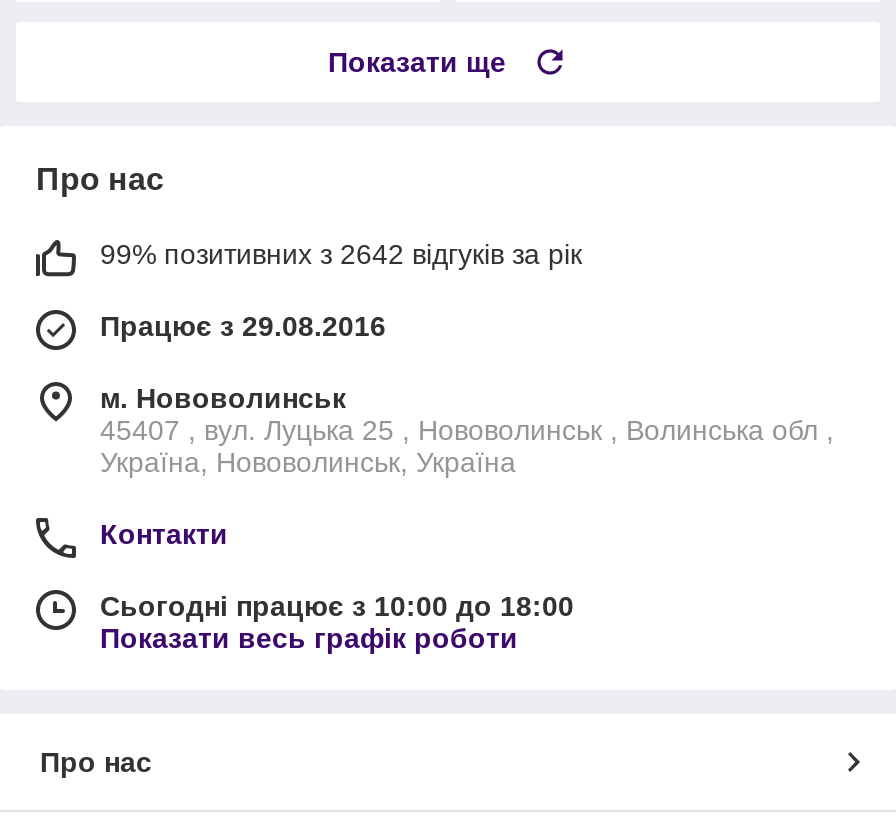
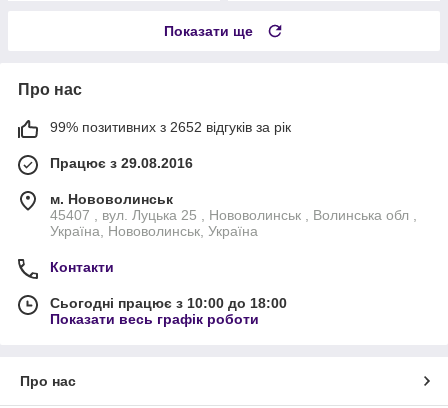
- 99% позитивних з 2642 відгуків за рік
+ 99% позитивних з 2652 відгуків за рік
